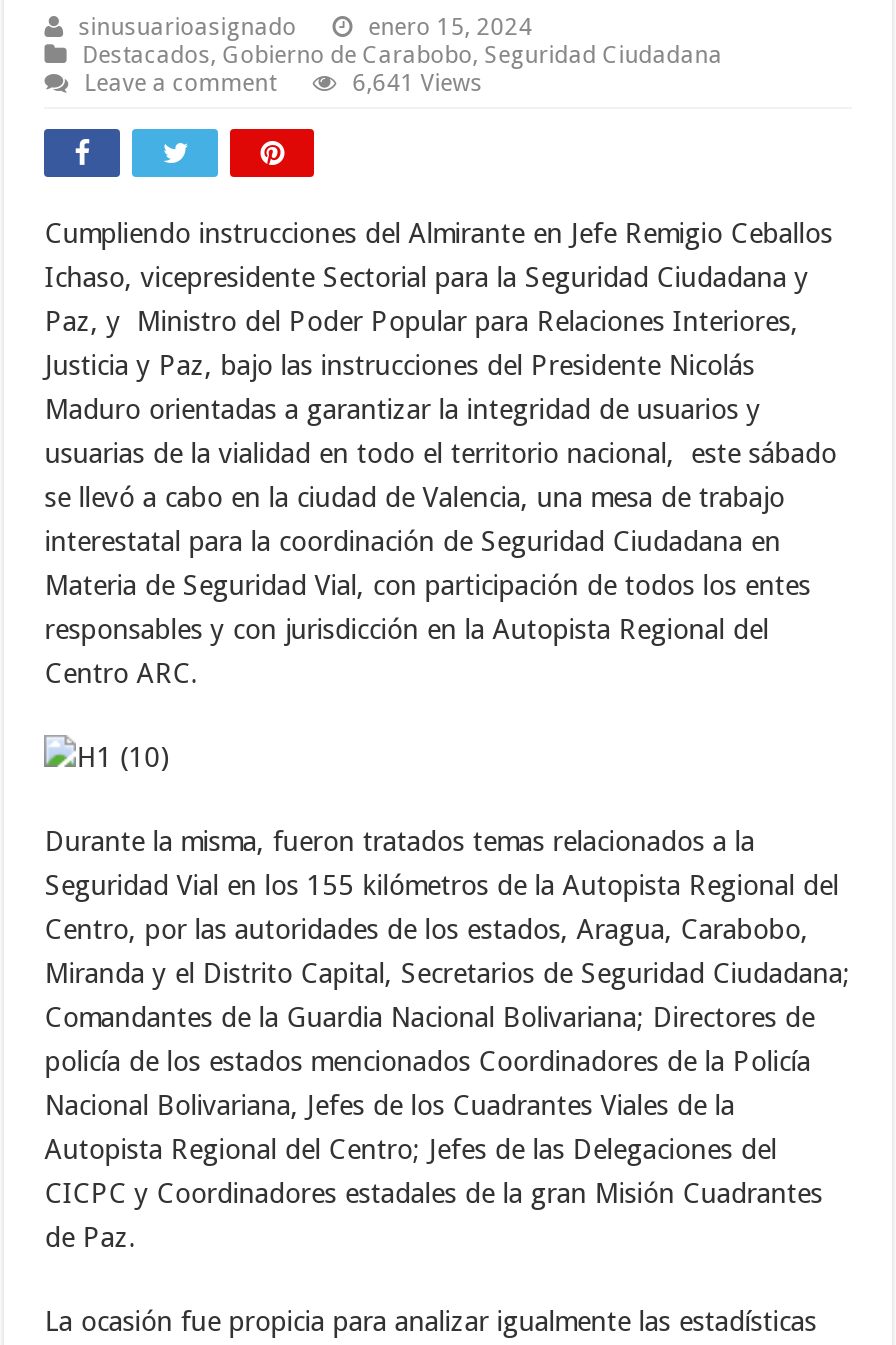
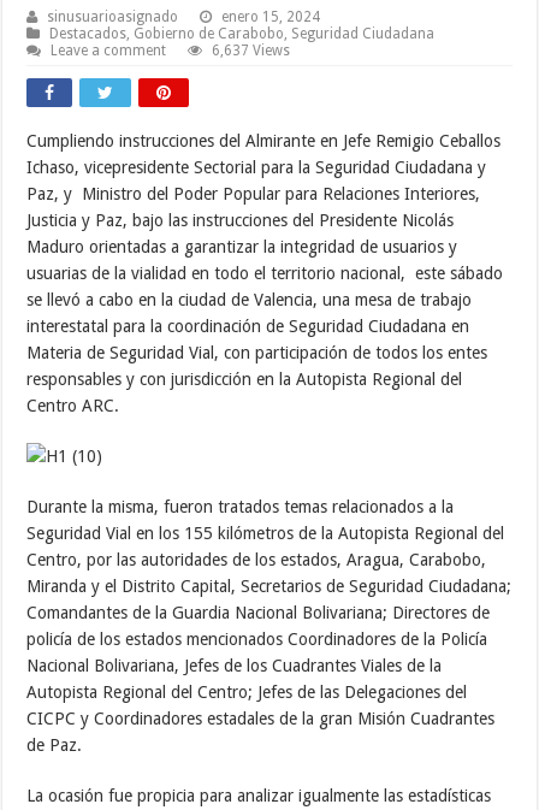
- 6,641 Views
+ 6,637 Views
